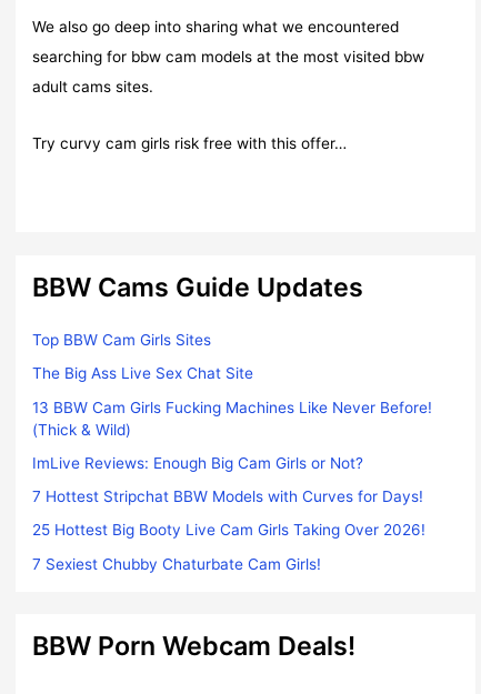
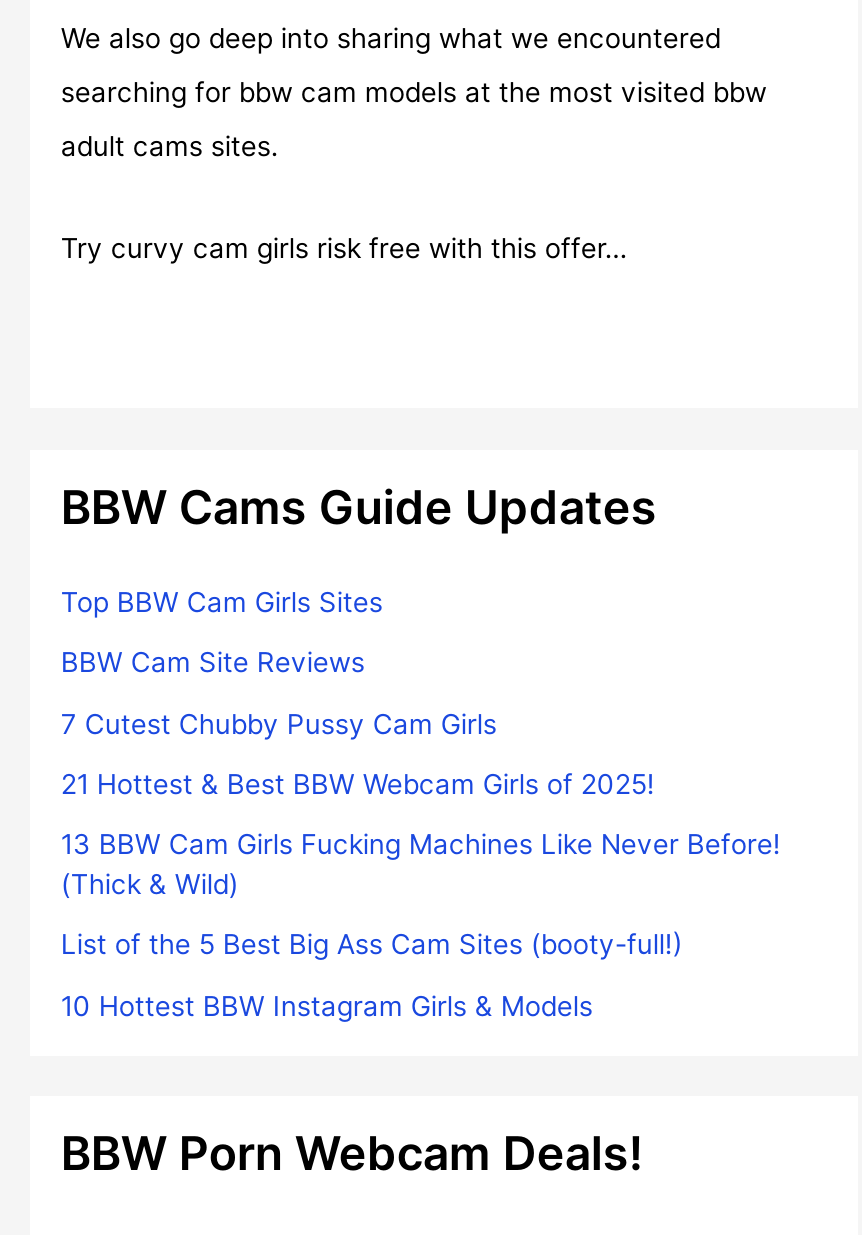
- The Big Ass Live Sex Chat Site
+ BBW Cam Site Reviews
+ 7 Cutest Chubby Pussy Cam Girls
+ 21 Hottest & Best BBW Webcam Girls of 2025!

moved down: 13 BBW Cam Girls Fucking Machines Like Never Before! | (Thick & Wild)

- ImLive Reviews: Enough Big Cam Girls or Not?
- 7 Hottest Stripchat BBW Models with Curves for Days!
- 25 Hottest Big Booty Live Cam Girls Taking Over 2026!
- 7 Sexiest Chubby Chaturbate Cam Girls!
+ List of the 5 Best Big Ass Cam Sites (booty-full!)
+ 10 Hottest BBW Instagram Girls & Models
